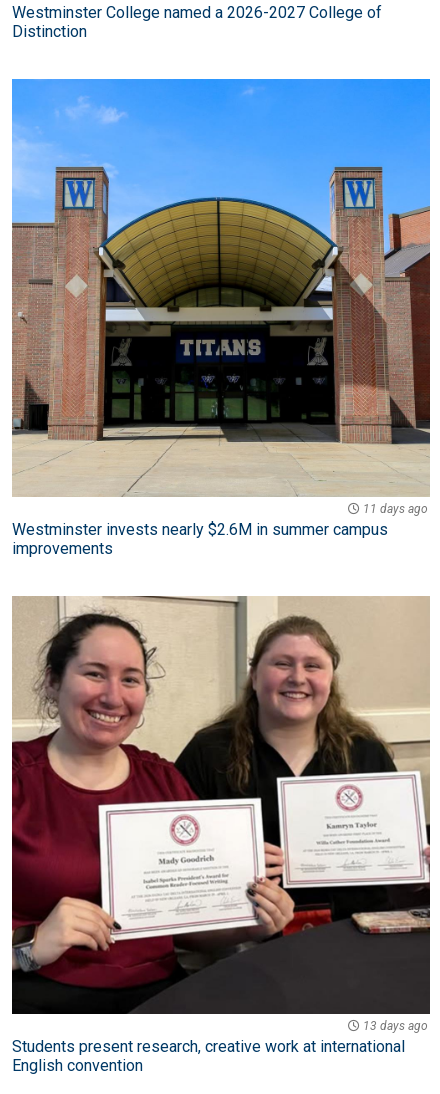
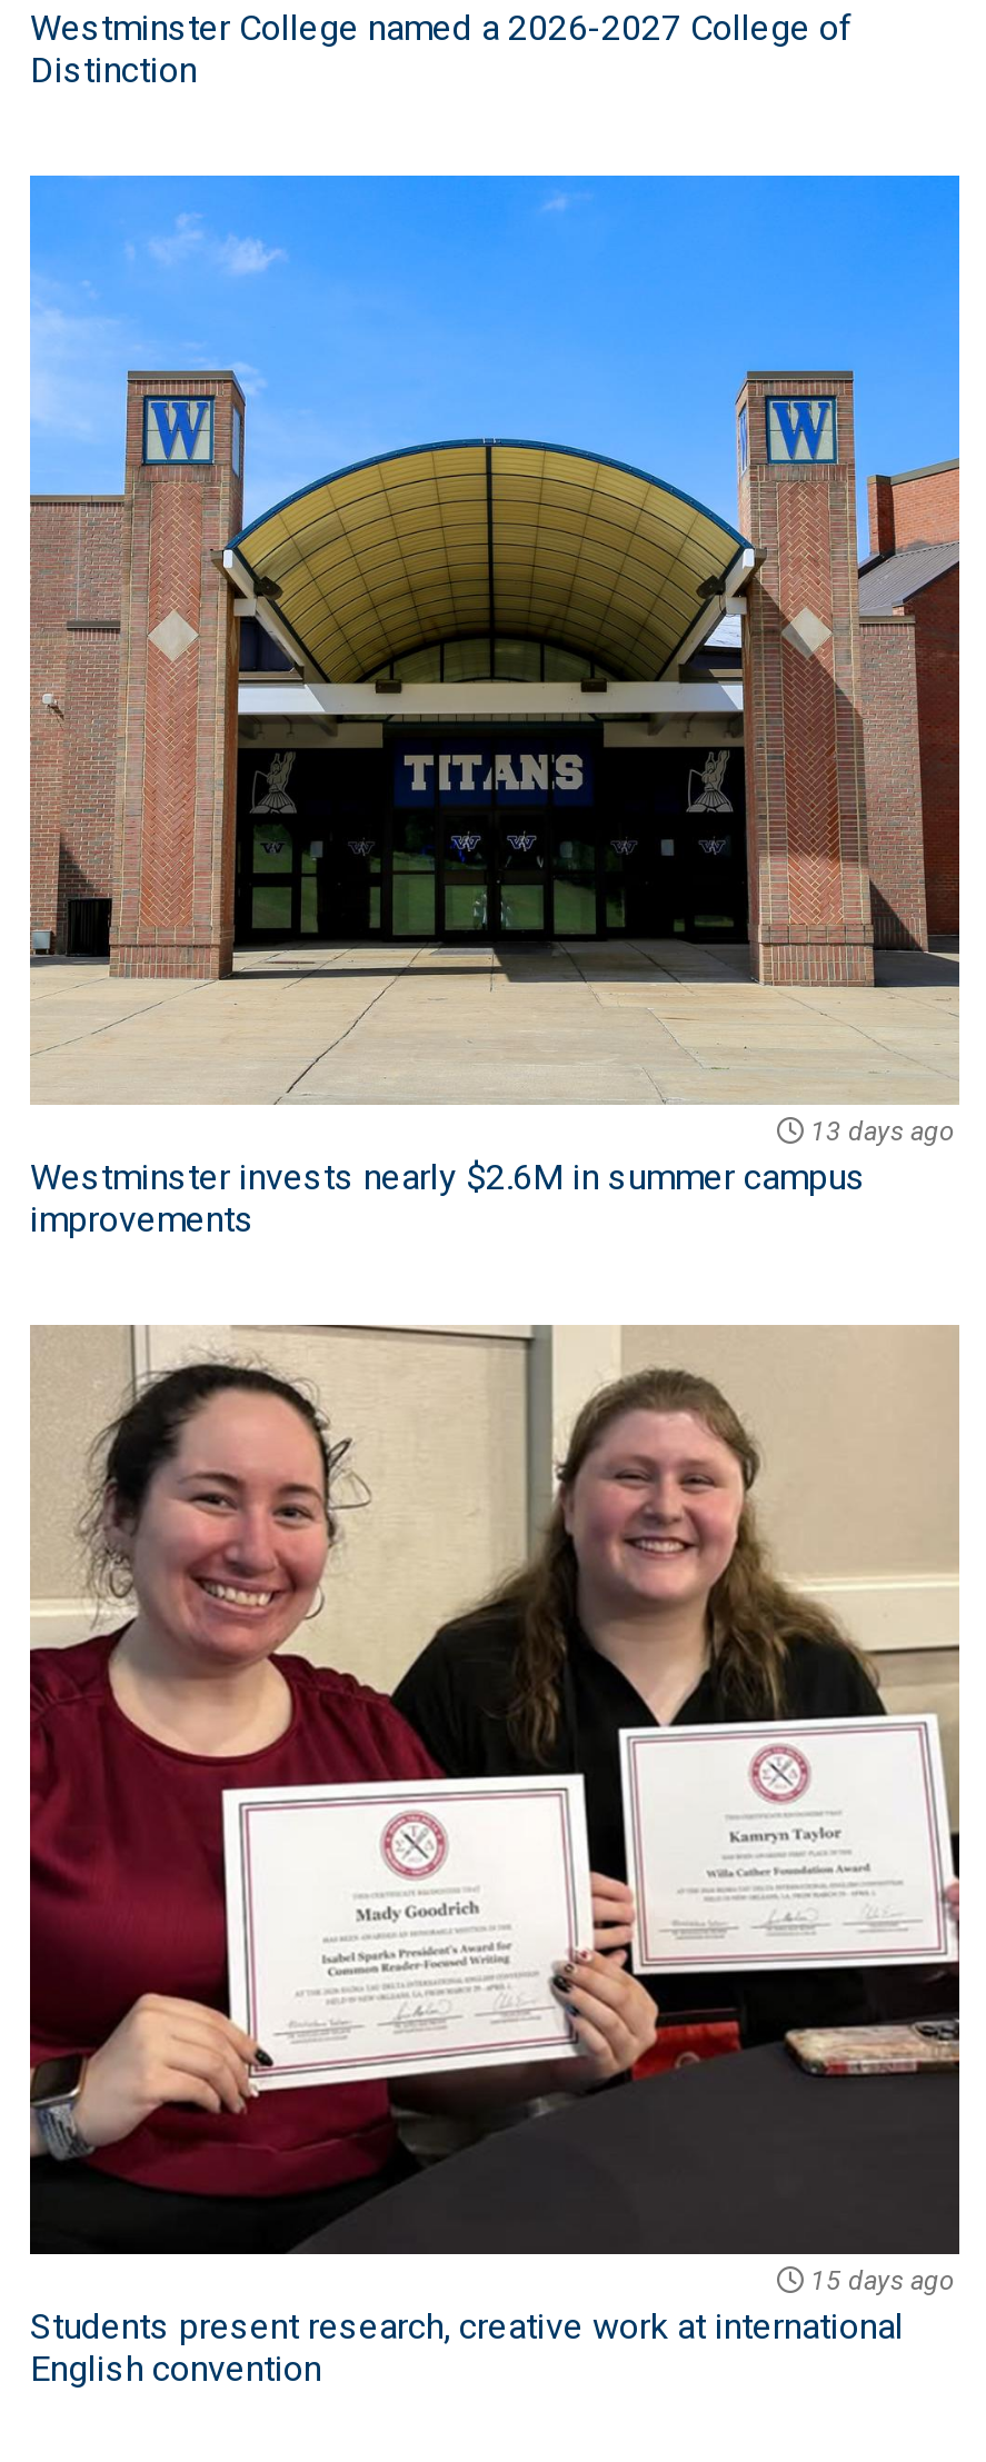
- 11 days ago
+ 13 days ago

- 13 days ago
+ 15 days ago
